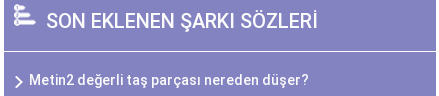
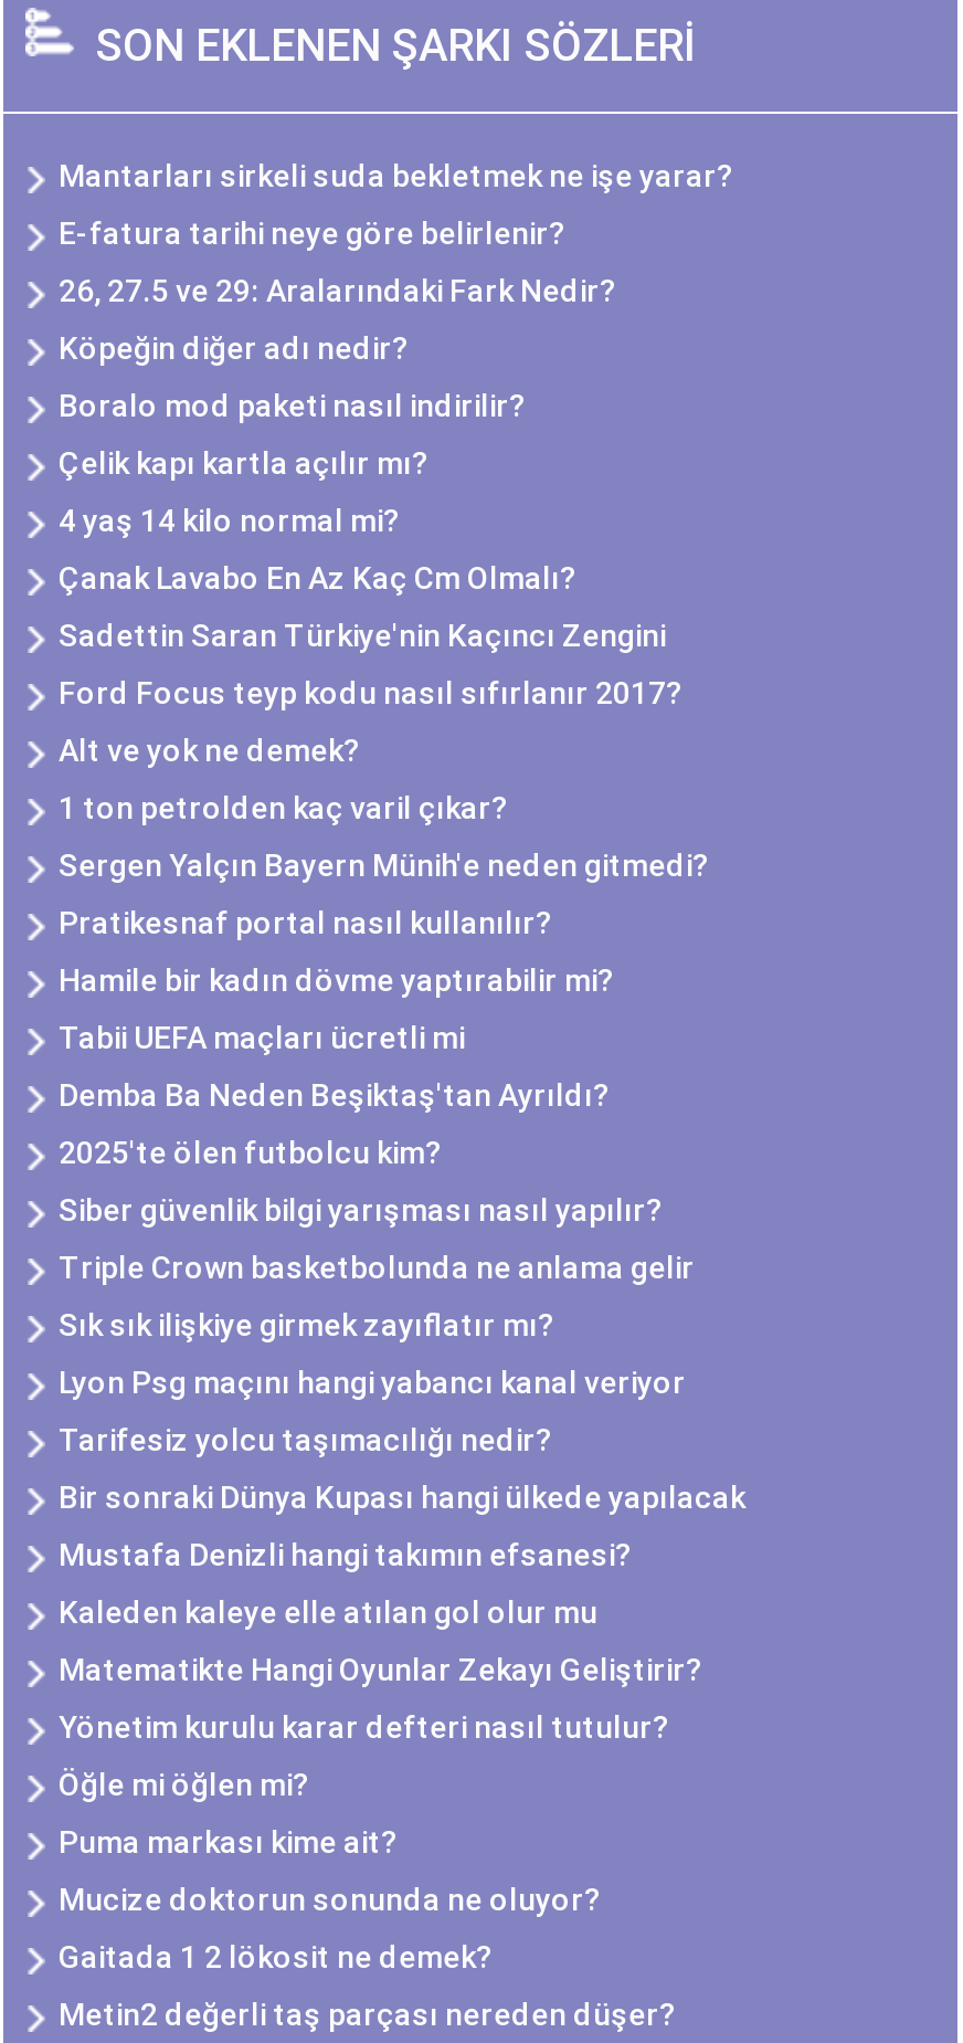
+ Mantarları sirkeli suda bekletmek ne işe yarar?
+ E-fatura tarihi neye göre belirlenir?
+ 26, 27.5 ve 29: Aralarındaki Fark Nedir?
+ Köpeğin diğer adı nedir?
+ Boralo mod paketi nasıl indirilir?
+ Çelik kapı kartla açılır mı?
+ 4 yaş 14 kilo normal mi?
+ Çanak Lavabo En Az Kaç Cm Olmalı?
+ Sadettin Saran Türkiye'nin Kaçıncı Zengini
+ Ford Focus teyp kodu nasıl sıfırlanır 2017?
+ Alt ve yok ne demek?
+ 1 ton petrolden kaç varil çıkar?
+ Sergen Yalçın Bayern Münih'e neden gitmedi?
+ Pratikesnaf portal nasıl kullanılır?
+ Hamile bir kadın dövme yaptırabilir mi?
+ Tabii UEFA maçları ücretli mi
+ Demba Ba Neden Beşiktaş'tan Ayrıldı?
+ 2025'te ölen futbolcu kim?
+ Siber güvenlik bilgi yarışması nasıl yapılır?
+ Triple Crown basketbolunda ne anlama gelir
+ Sık sık ilişkiye girmek zayıflatır mı?
+ Lyon Psg maçını hangi yabancı kanal veriyor
+ Tarifesiz yolcu taşımacılığı nedir?
+ Bir sonraki Dünya Kupası hangi ülkede yapılacak
+ Mustafa Denizli hangi takımın efsanesi?
+ Kaleden kaleye elle atılan gol olur mu
+ Matematikte Hangi Oyunlar Zekayı Geliştirir?
+ Yönetim kurulu karar defteri nasıl tutulur?
+ Öğle mi öğlen mi?
+ Puma markası kime ait?
+ Mucize doktorun sonunda ne oluyor?
+ Gaitada 1 2 lökosit ne demek?
